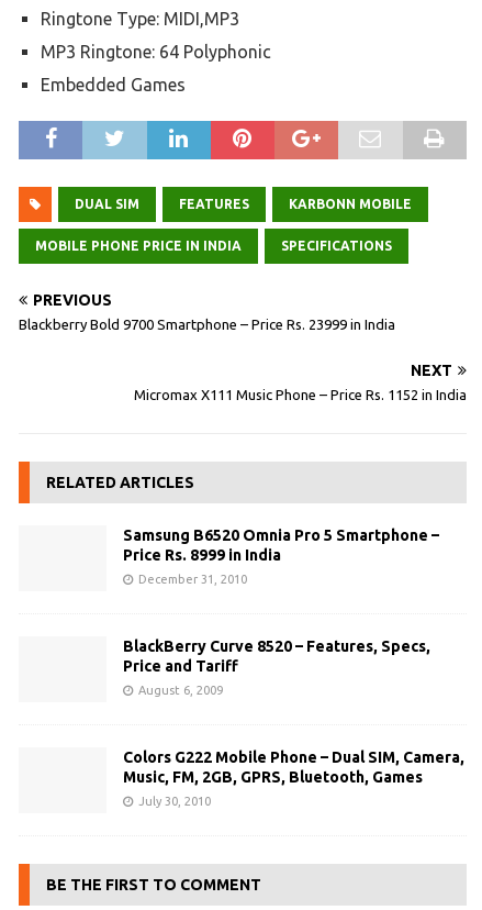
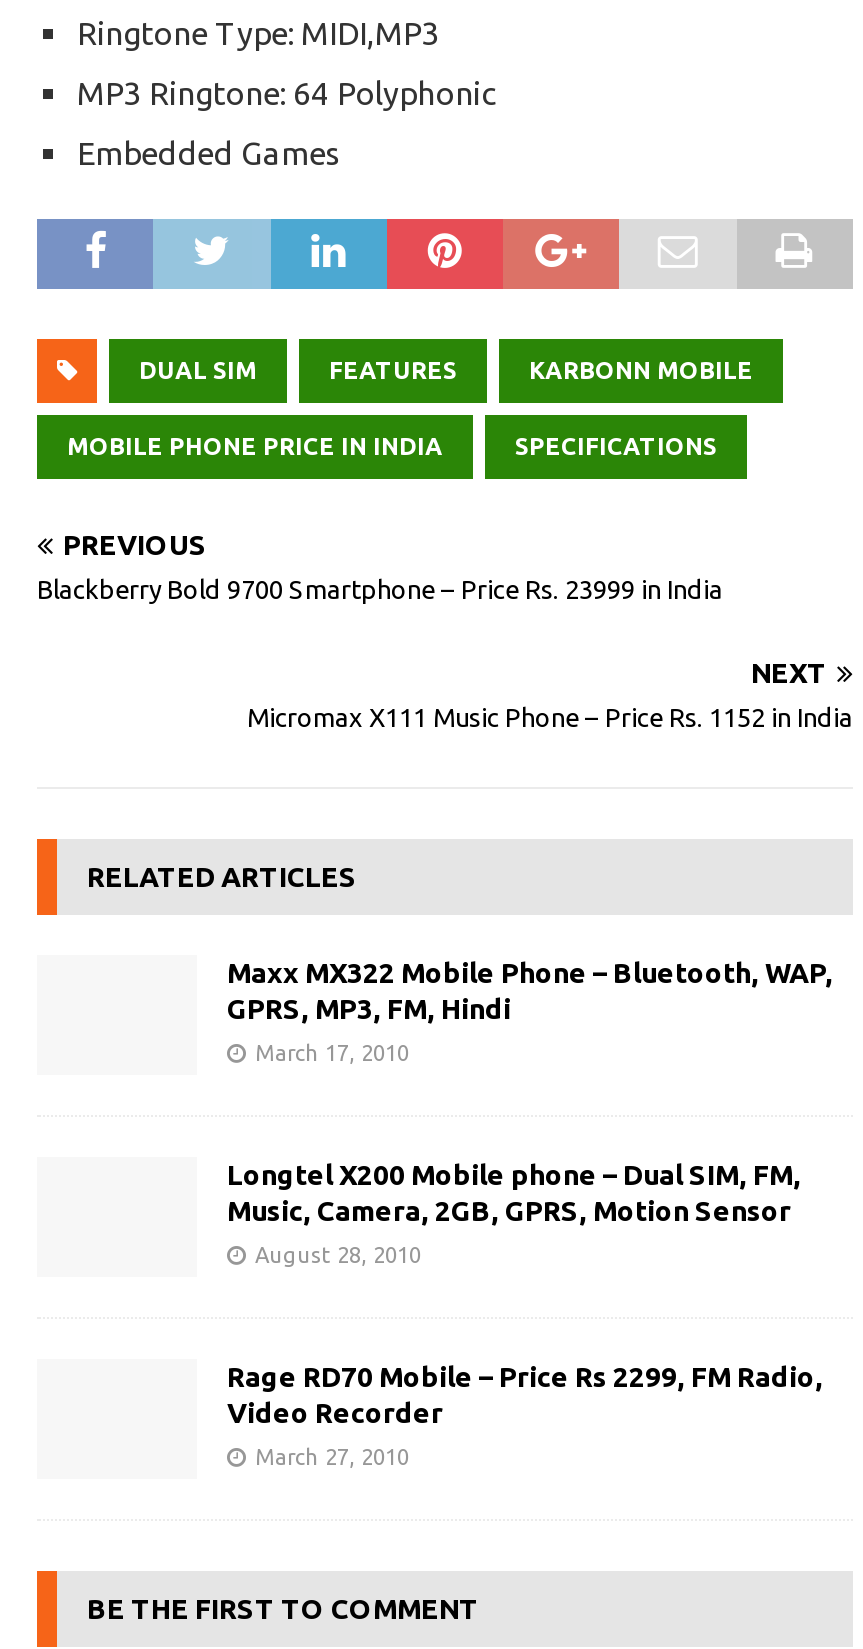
- Samsung B6520 Omnia Pro 5 Smartphone –
- Price Rs. 8999 in India
+ Maxx MX322 Mobile Phone – Bluetooth, WAP,
+ GPRS, MP3, FM, Hindi

- December 31, 2010
+ March 17, 2010

- BlackBerry Curve 8520 – Features, Specs,
- Price and Tariff
+ Longtel X200 Mobile phone – Dual SIM, FM,
+ Music, Camera, 2GB, GPRS, Motion Sensor

- August 6, 2009
+ August 28, 2010

- Colors G222 Mobile Phone – Dual SIM, Camera,
- Music, FM, 2GB, GPRS, Bluetooth, Games
+ Rage RD70 Mobile – Price Rs 2299, FM Radio,
+ Video Recorder

- July 30, 2010
+ March 27, 2010
